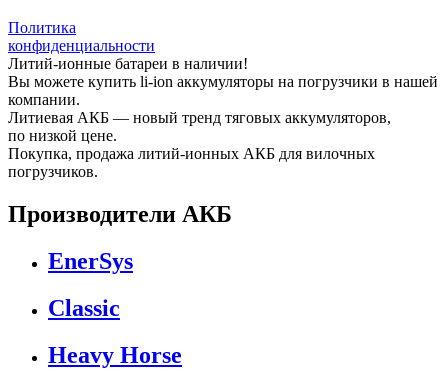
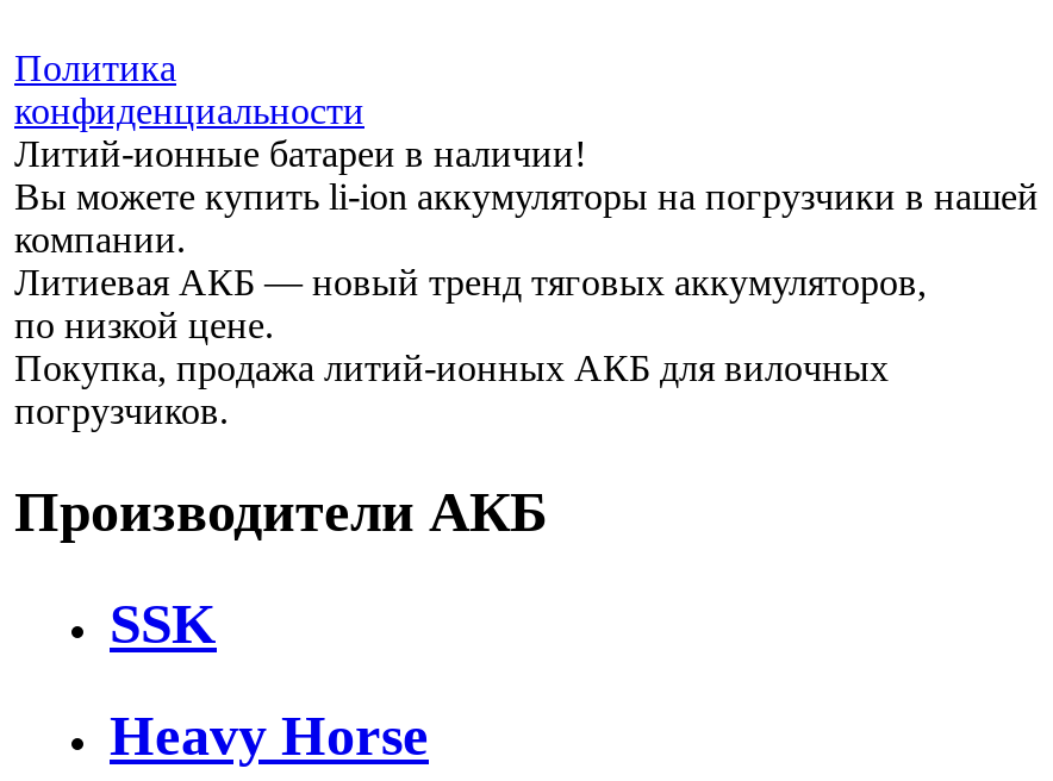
- EnerSys
- Classic
+ SSK
